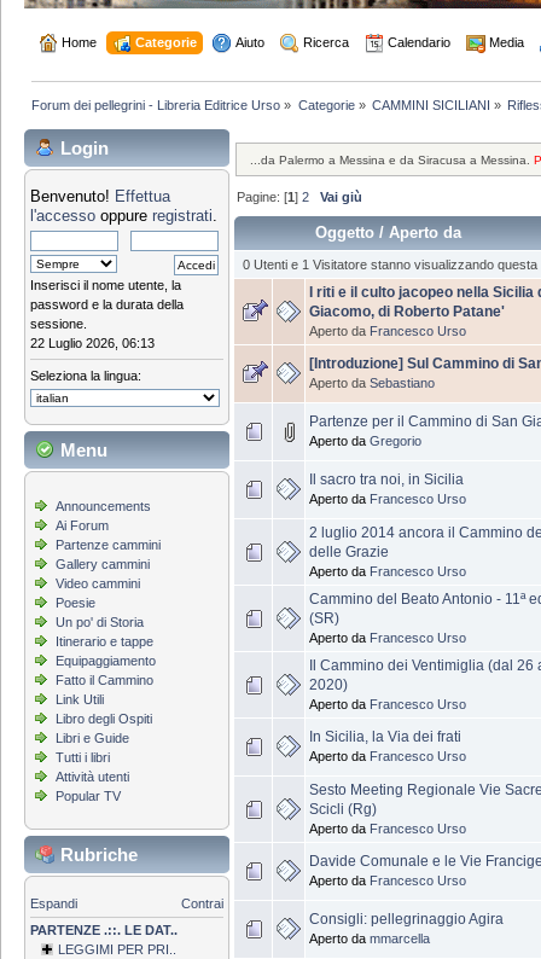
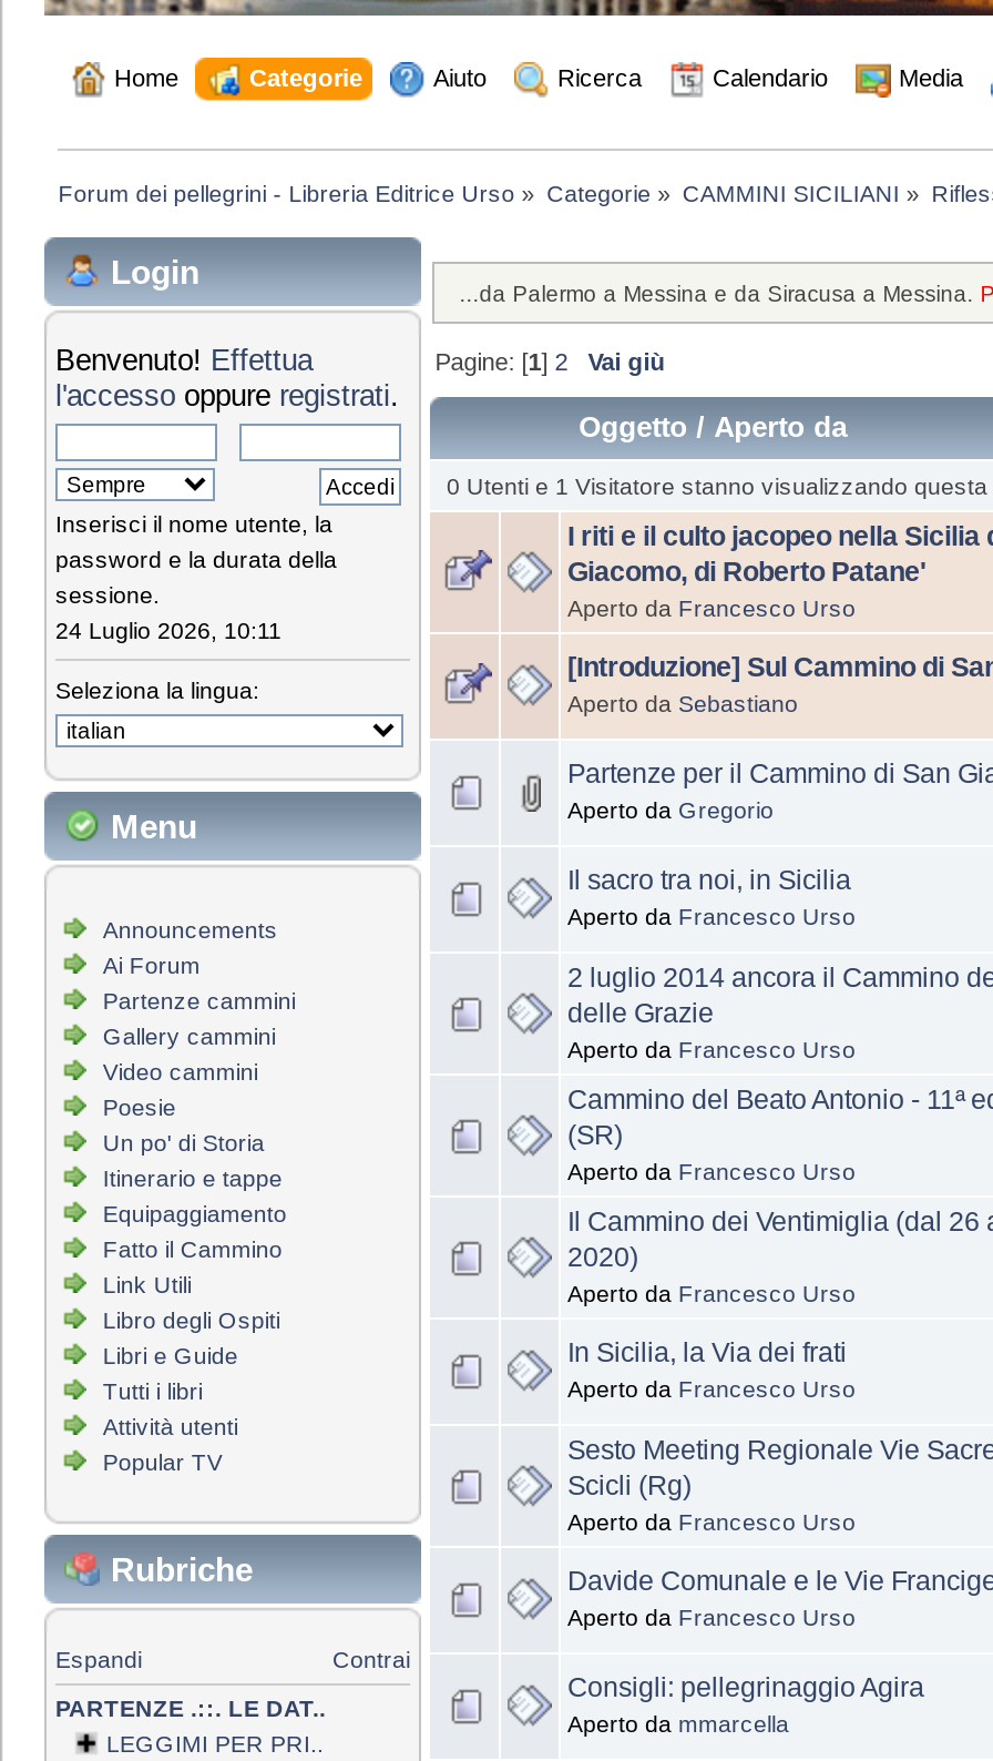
- 22 Luglio 2026, 06:13
+ 24 Luglio 2026, 10:11
